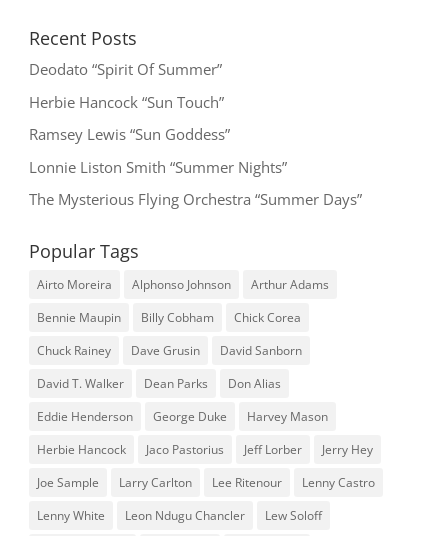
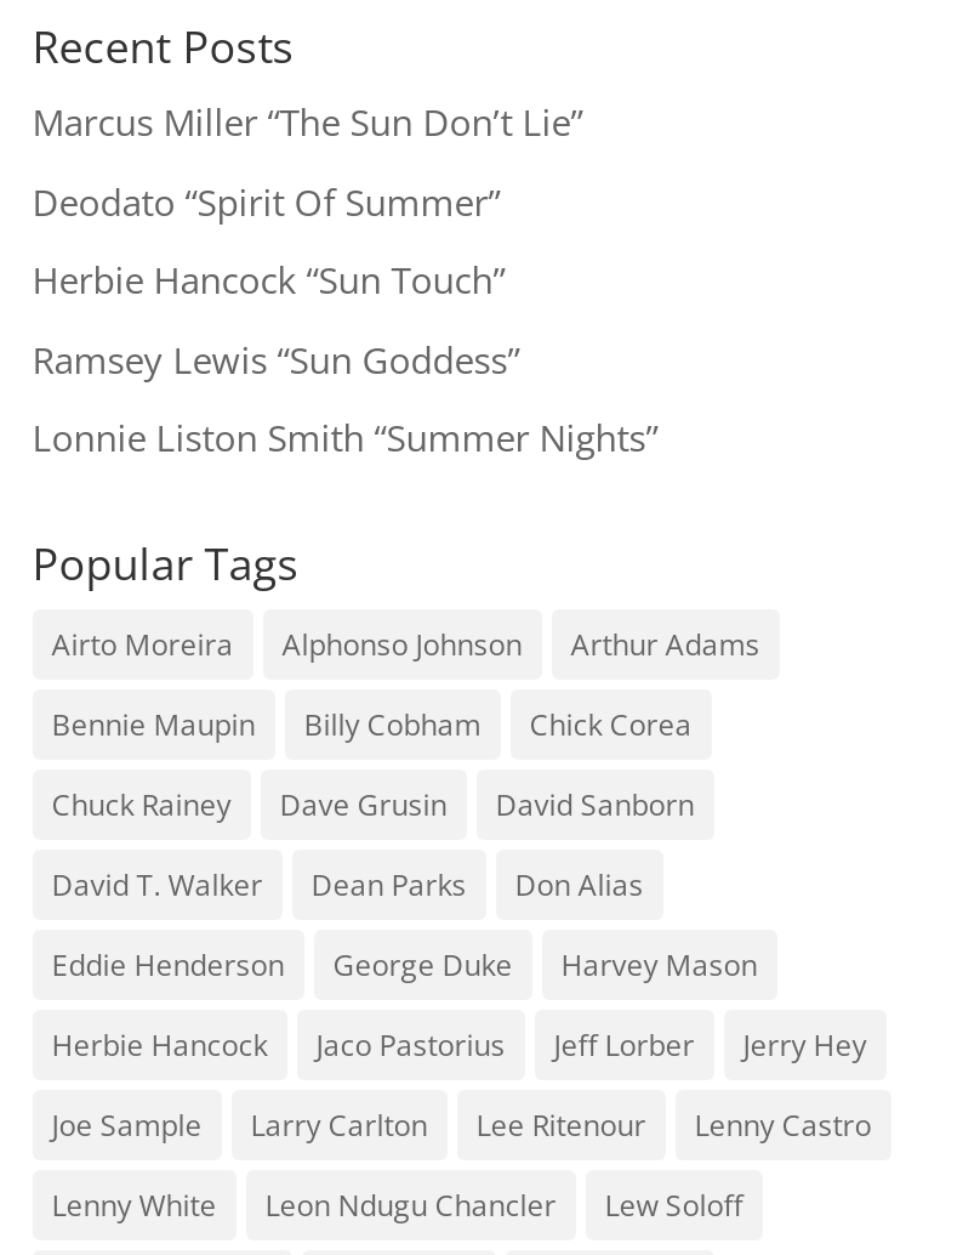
+ Marcus Miller “The Sun Don’t Lie”

moved down: Deodato “Spirit Of Summer” | Herbie Hancock “Sun Touch” | Ramsey Lewis “Sun Goddess” | Lonnie Liston Smith “Summer Nights”

- The Mysterious Flying Orchestra “Summer Days”
